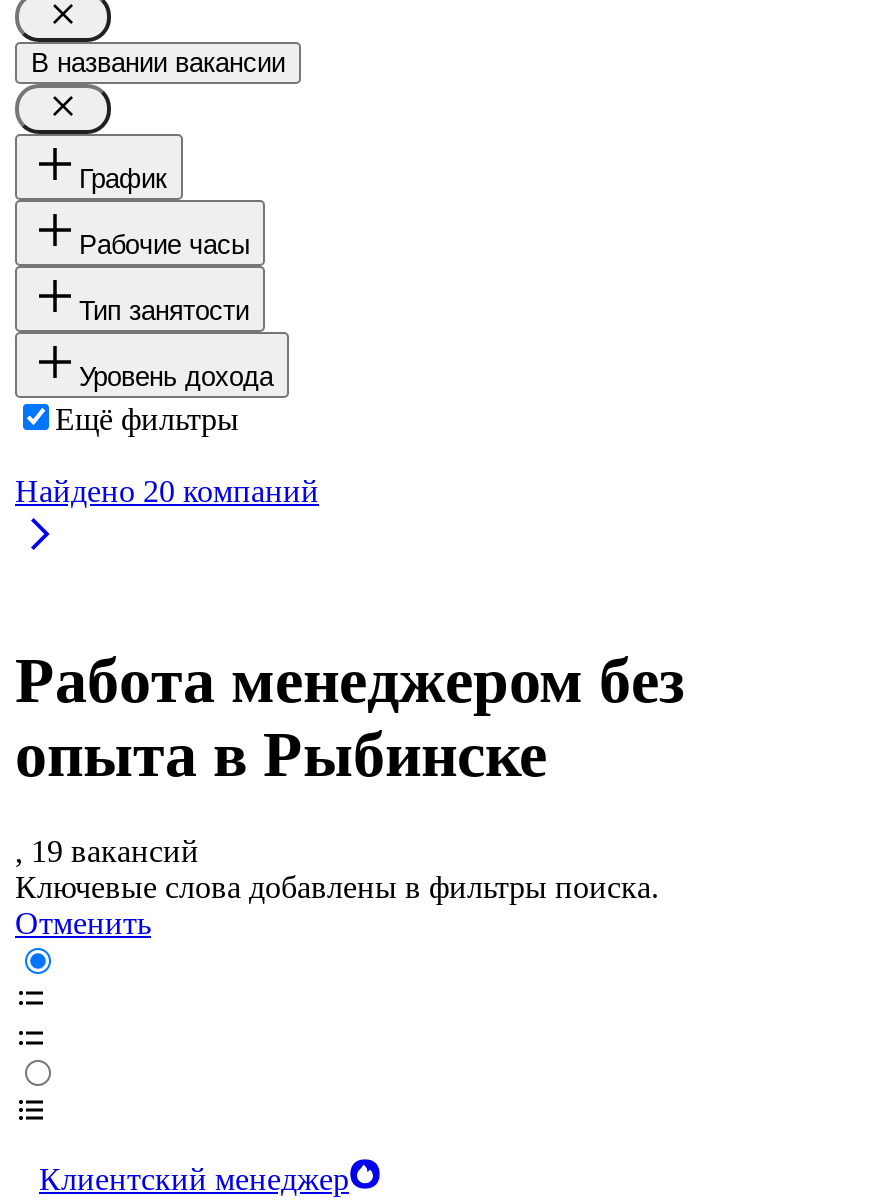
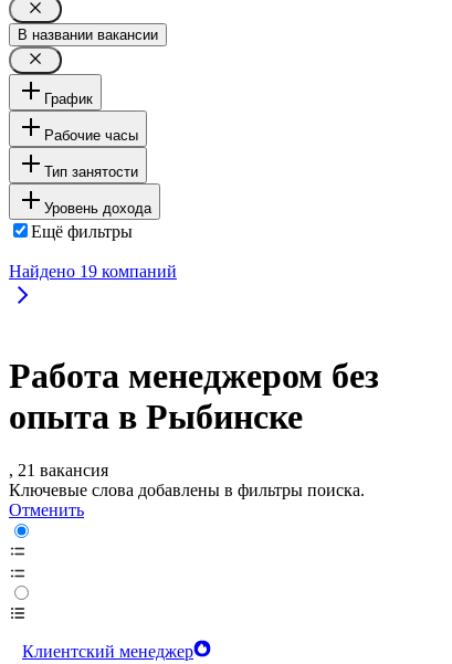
- Найдено 20 компаний
+ Найдено 19 компаний

- , 19 вакансий
+ , 21 вакансия
